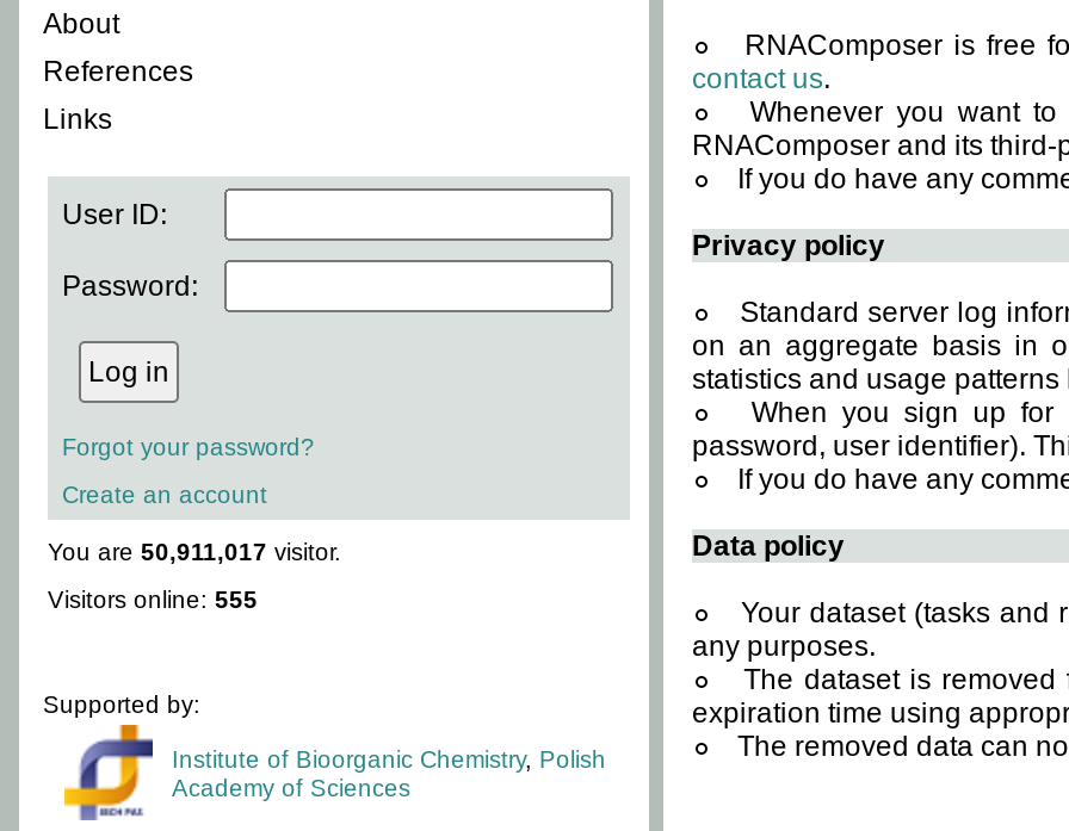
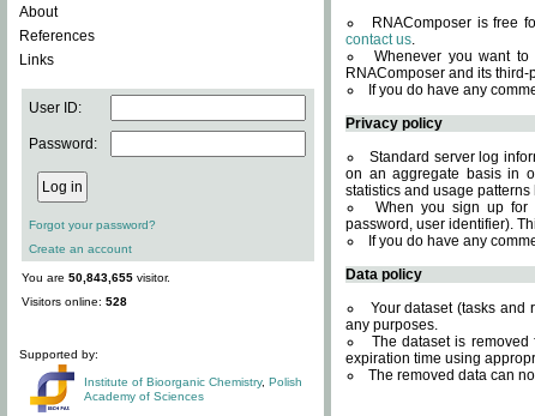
- You are 50,911,017 visitor.
+ You are 50,843,655 visitor.

- Visitors online: 555
+ Visitors online: 528
